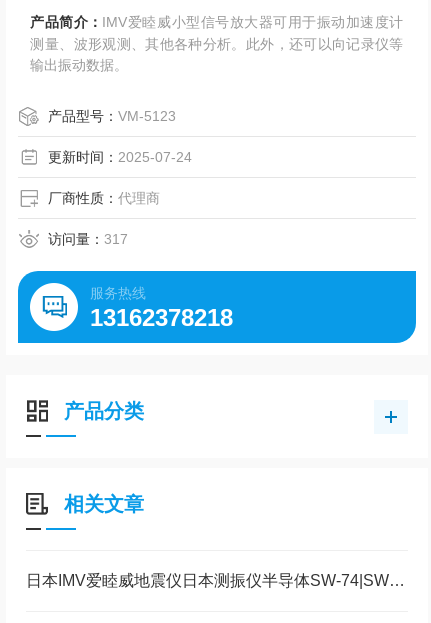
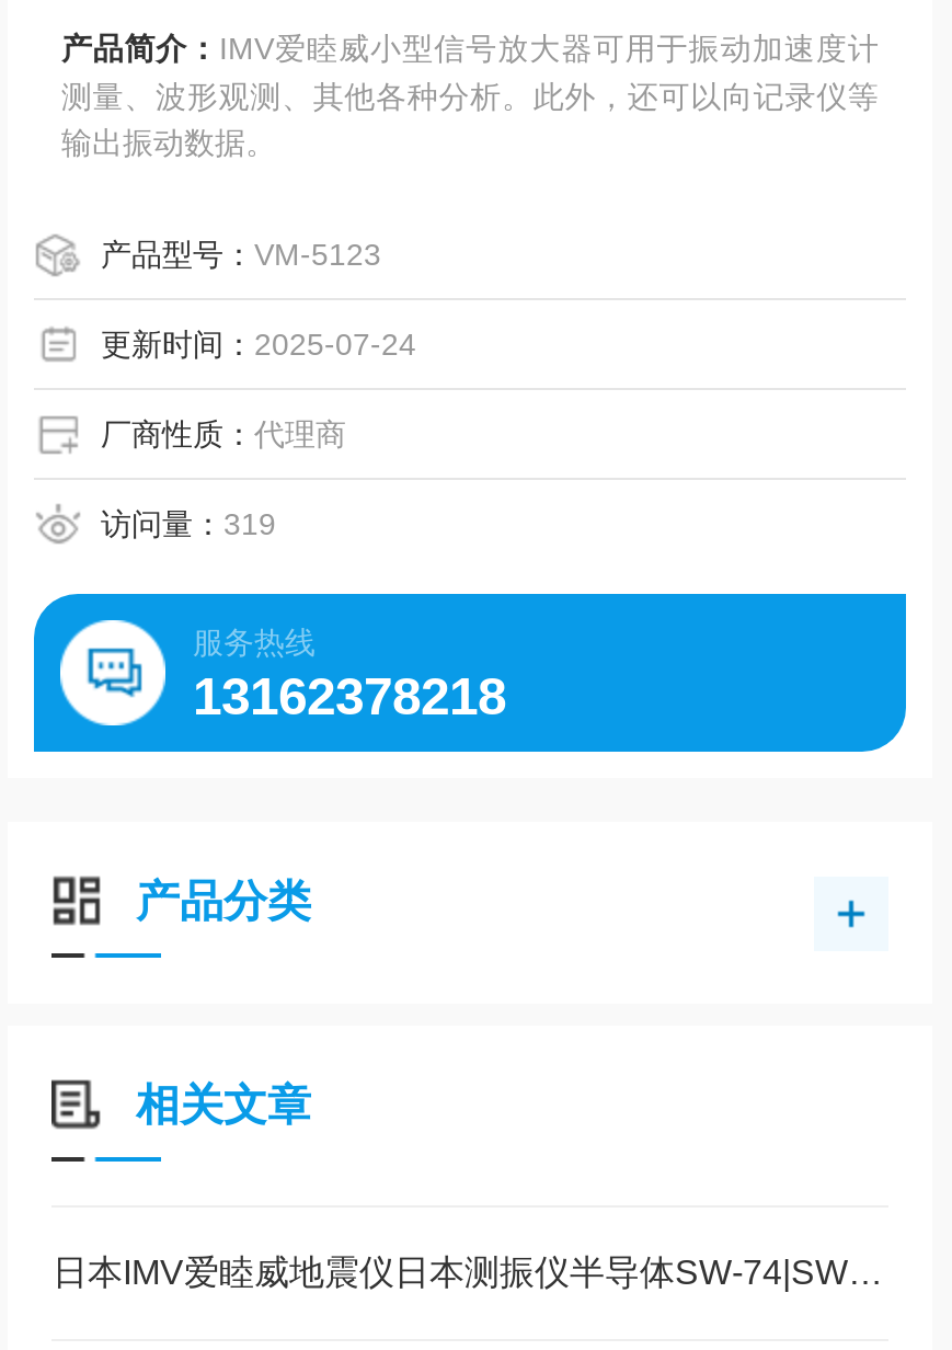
- 访问量：317
+ 访问量：319
